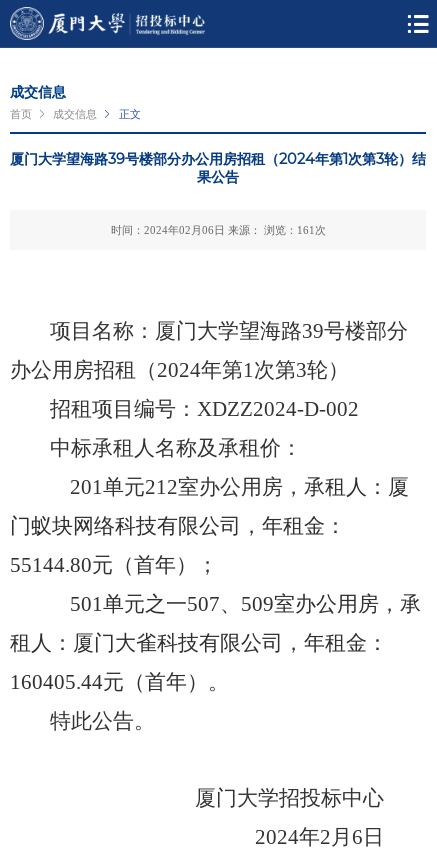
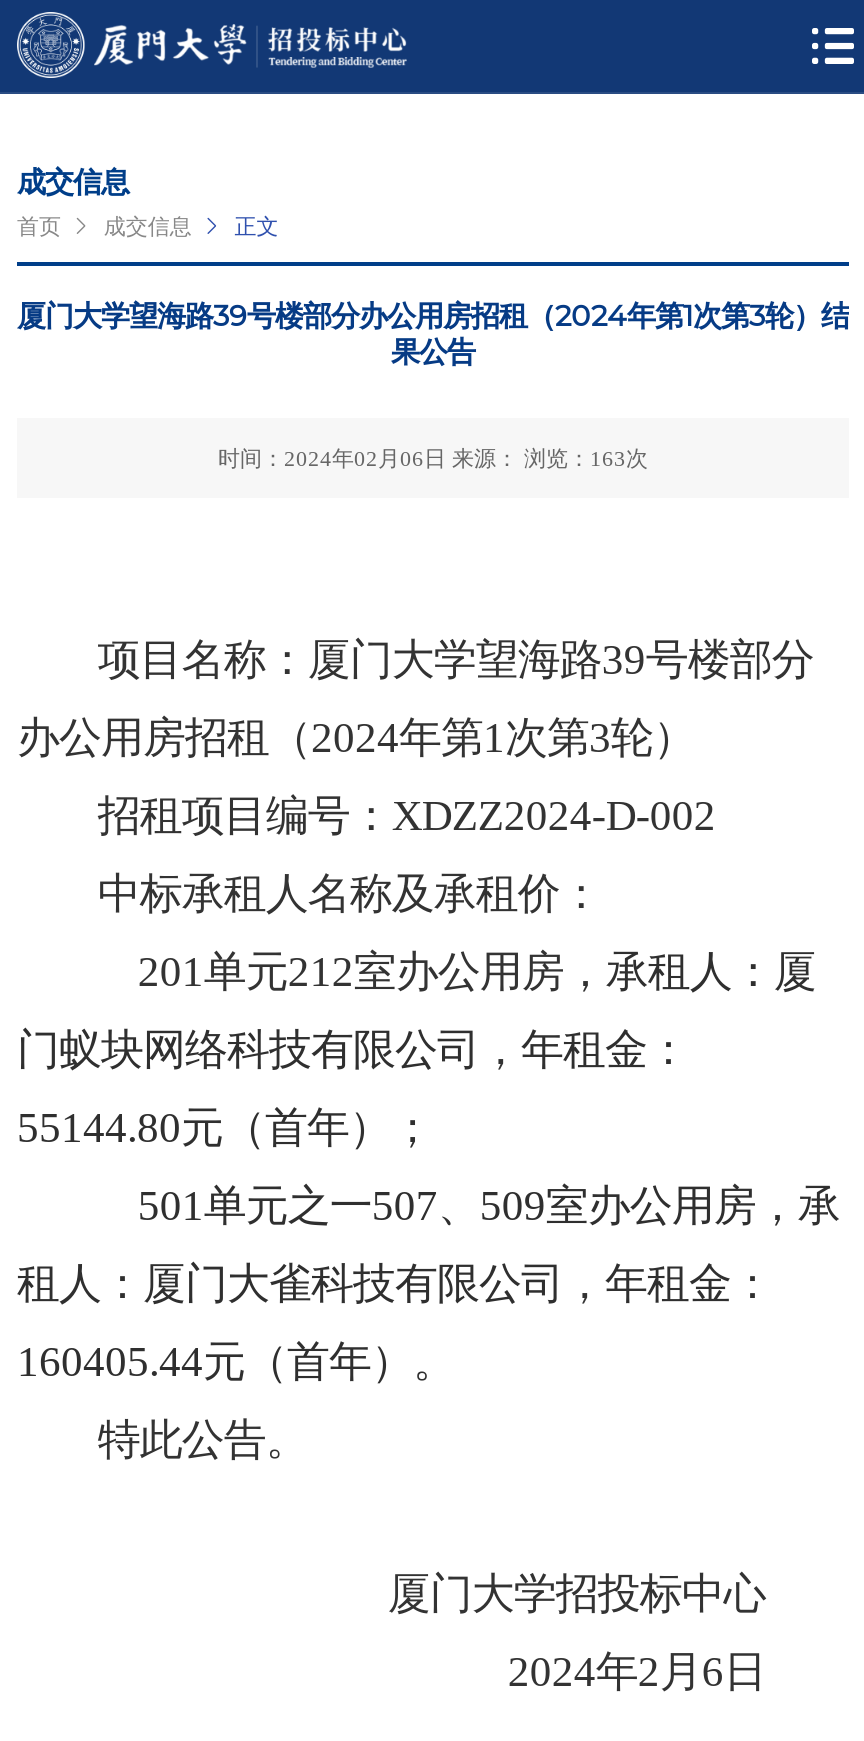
- 时间：2024年02月06日 来源： 浏览：161次
+ 时间：2024年02月06日 来源： 浏览：163次
